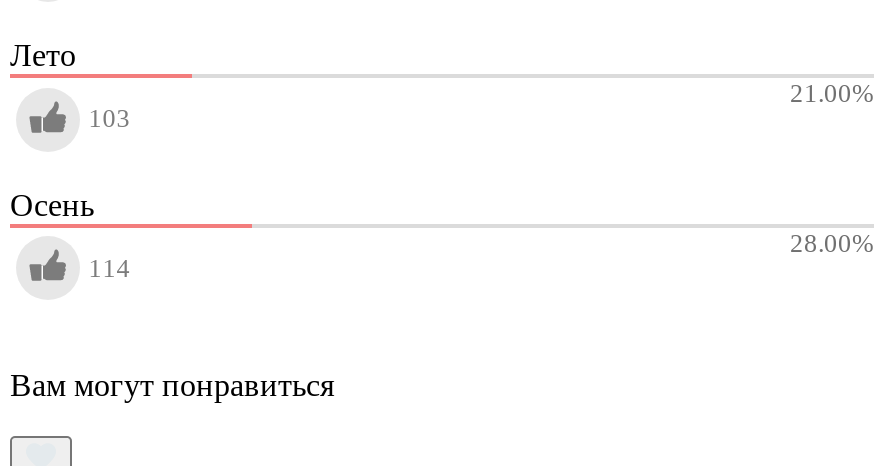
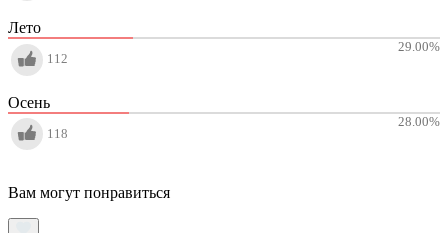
- 21.00%
+ 29.00%

- 103
+ 112

- 114
+ 118
